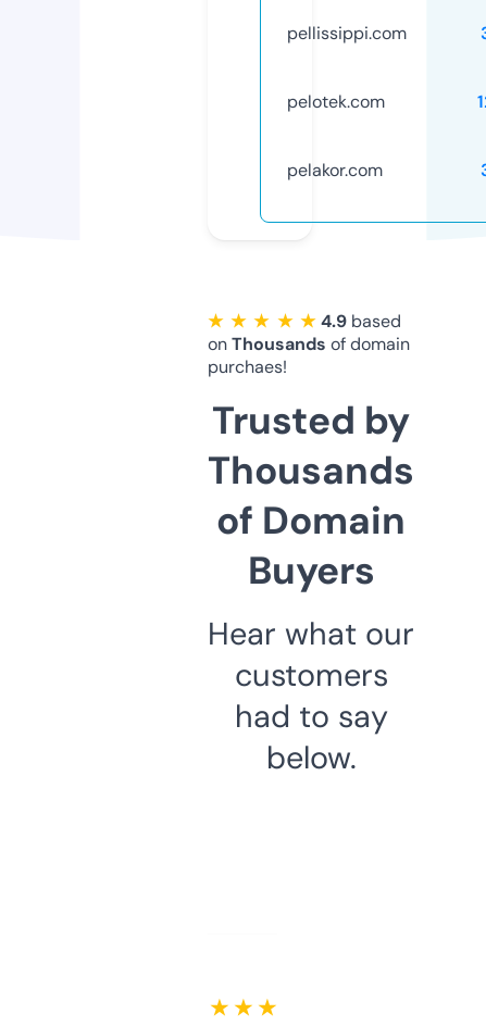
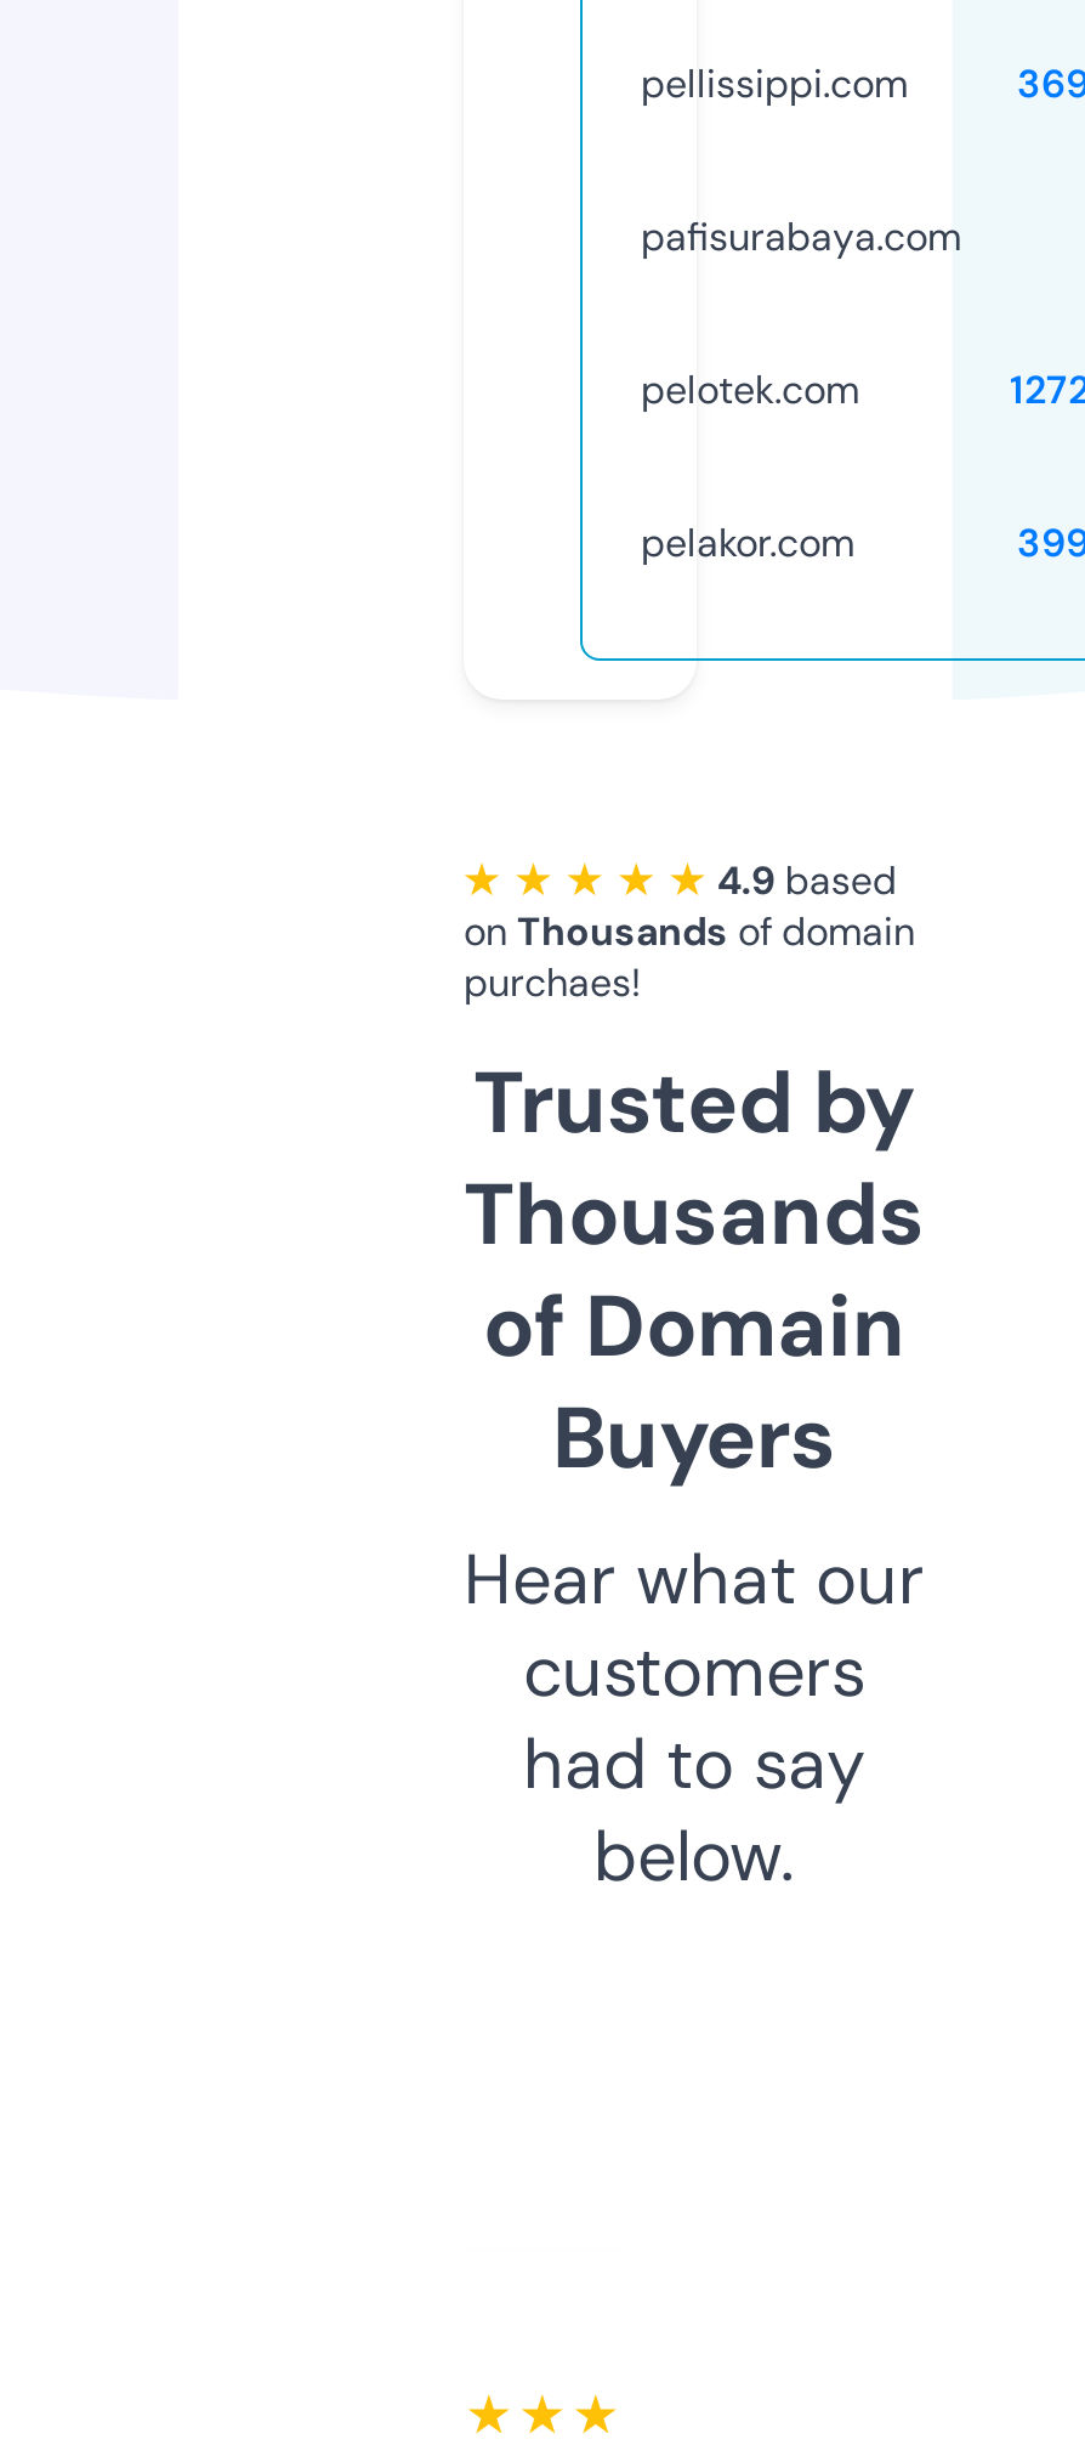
+ pafisurabaya.com
